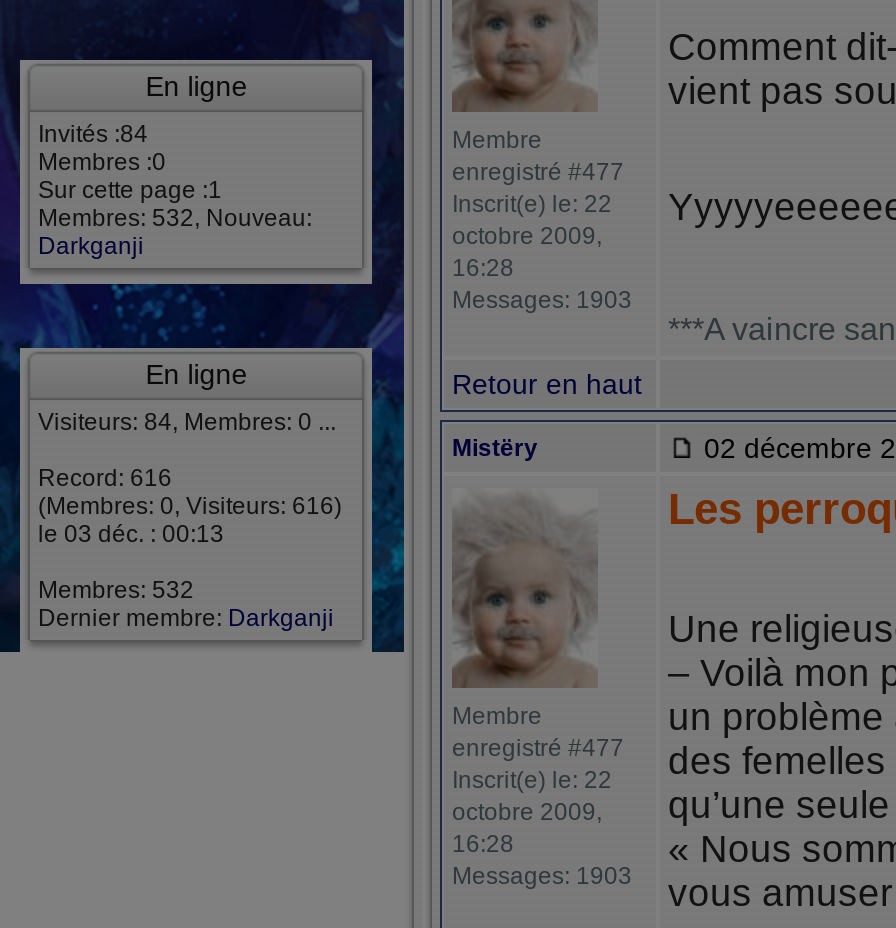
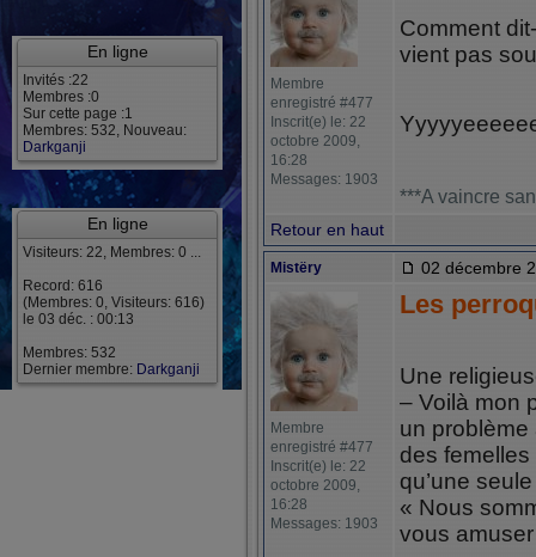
- Invités :84
+ Invités :22

- Visiteurs: 84, Membres: 0 ...
+ Visiteurs: 22, Membres: 0 ...
